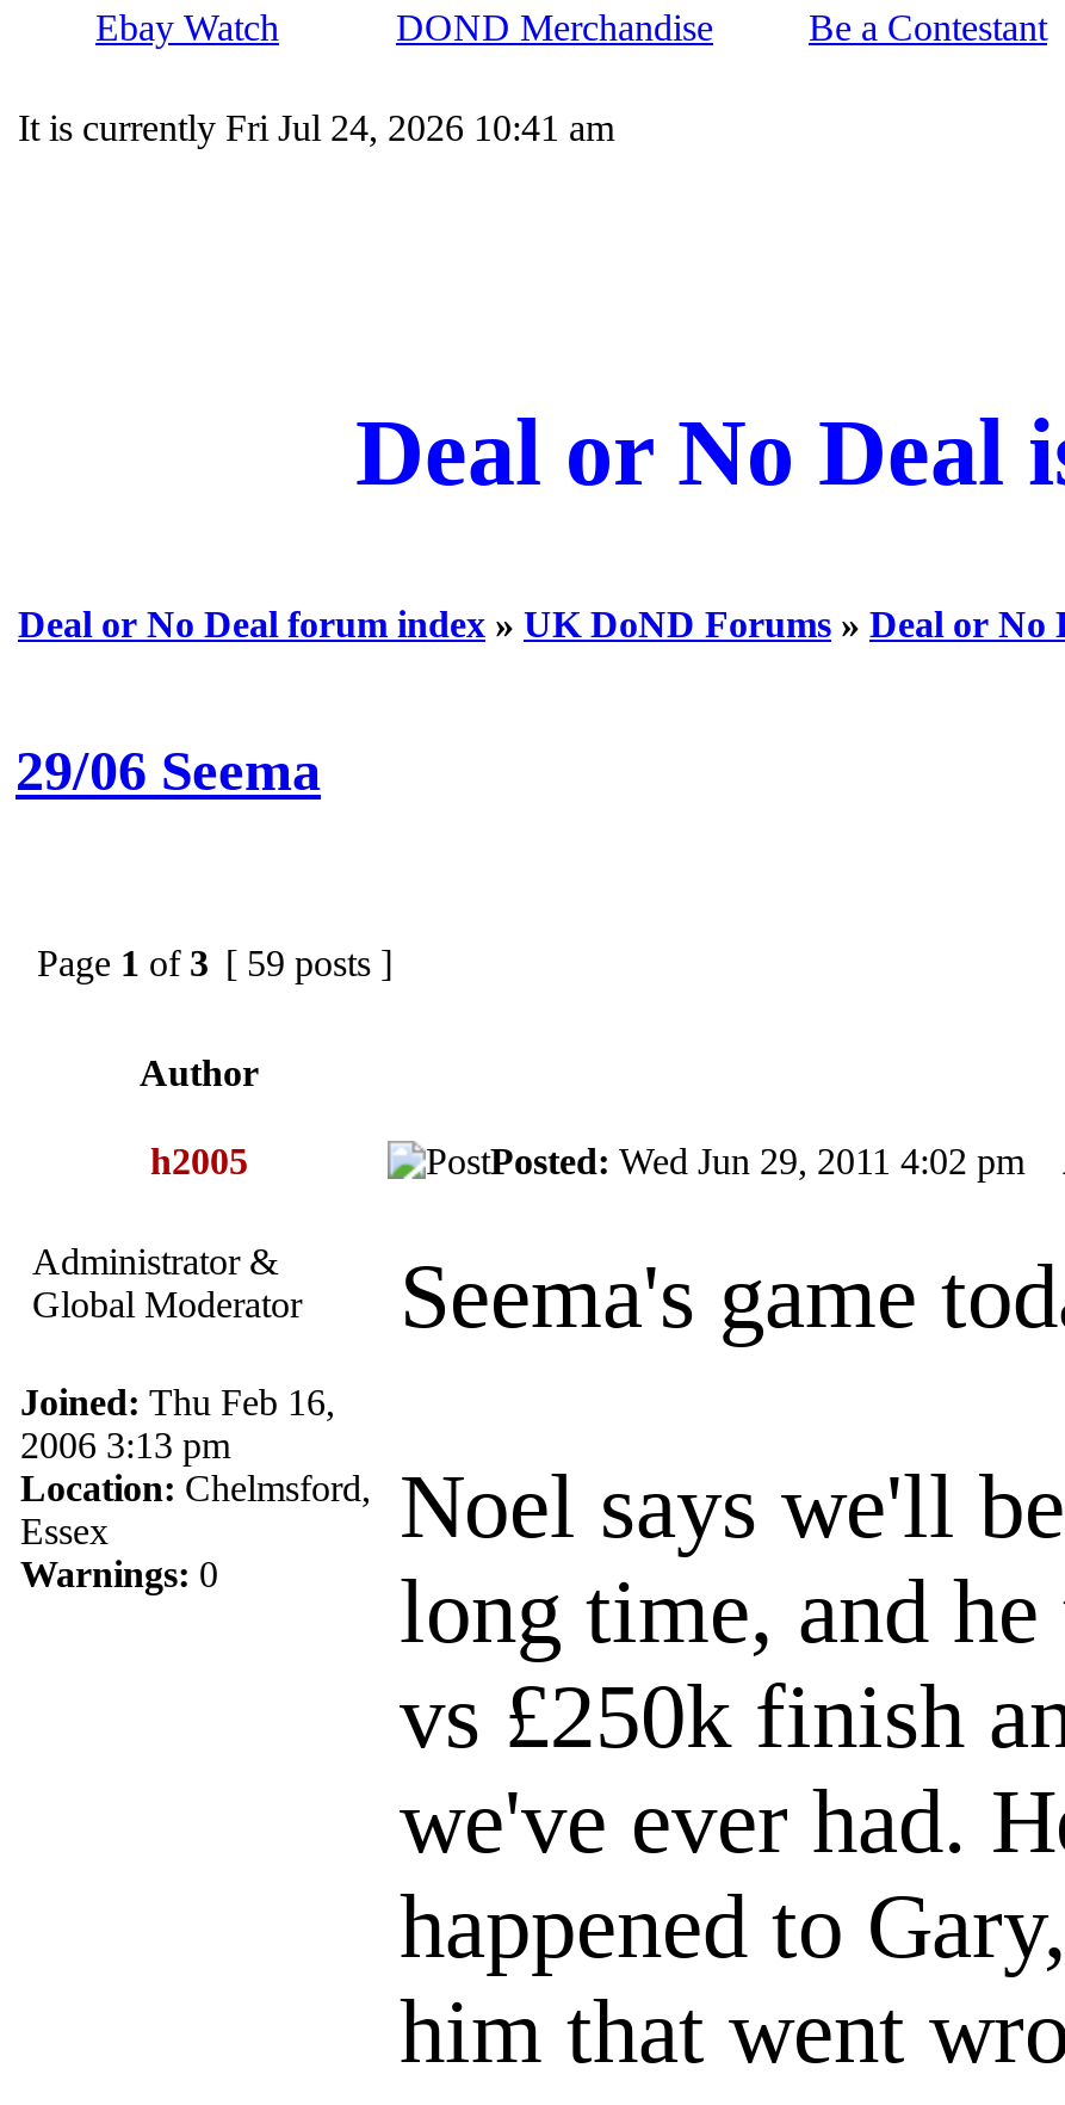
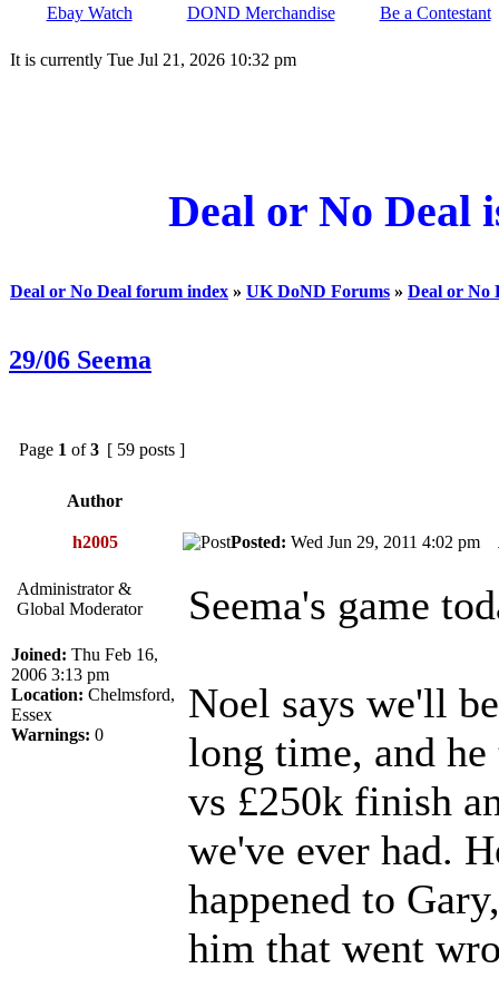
- It is currently Fri Jul 24, 2026 10:41 am
+ It is currently Tue Jul 21, 2026 10:32 pm
